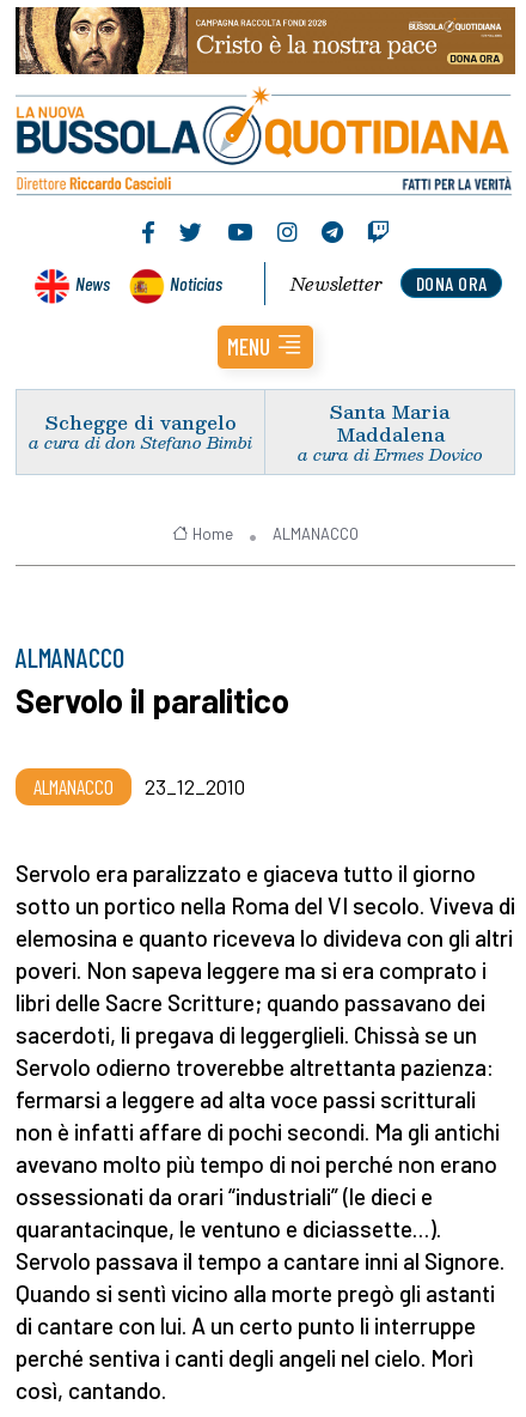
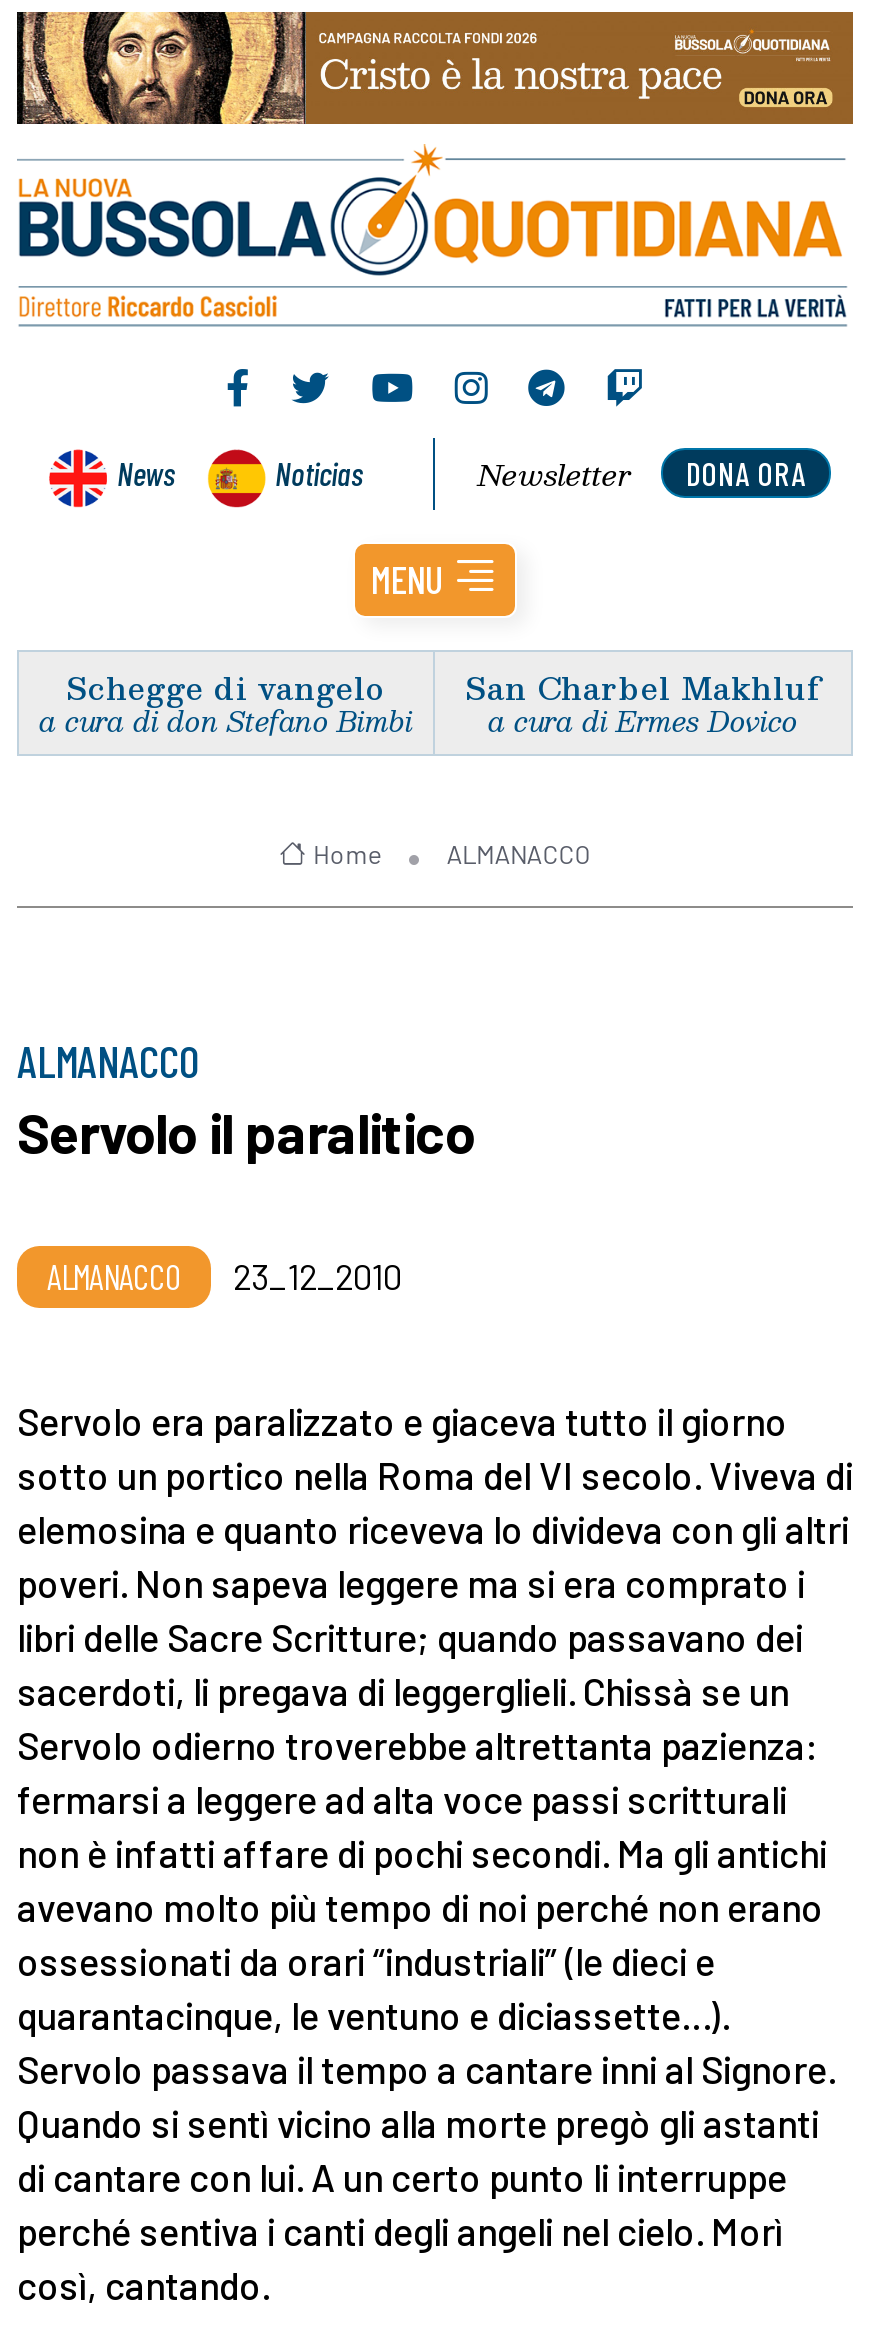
- Santa Maria
- Maddalena
+ San Charbel Makhluf
